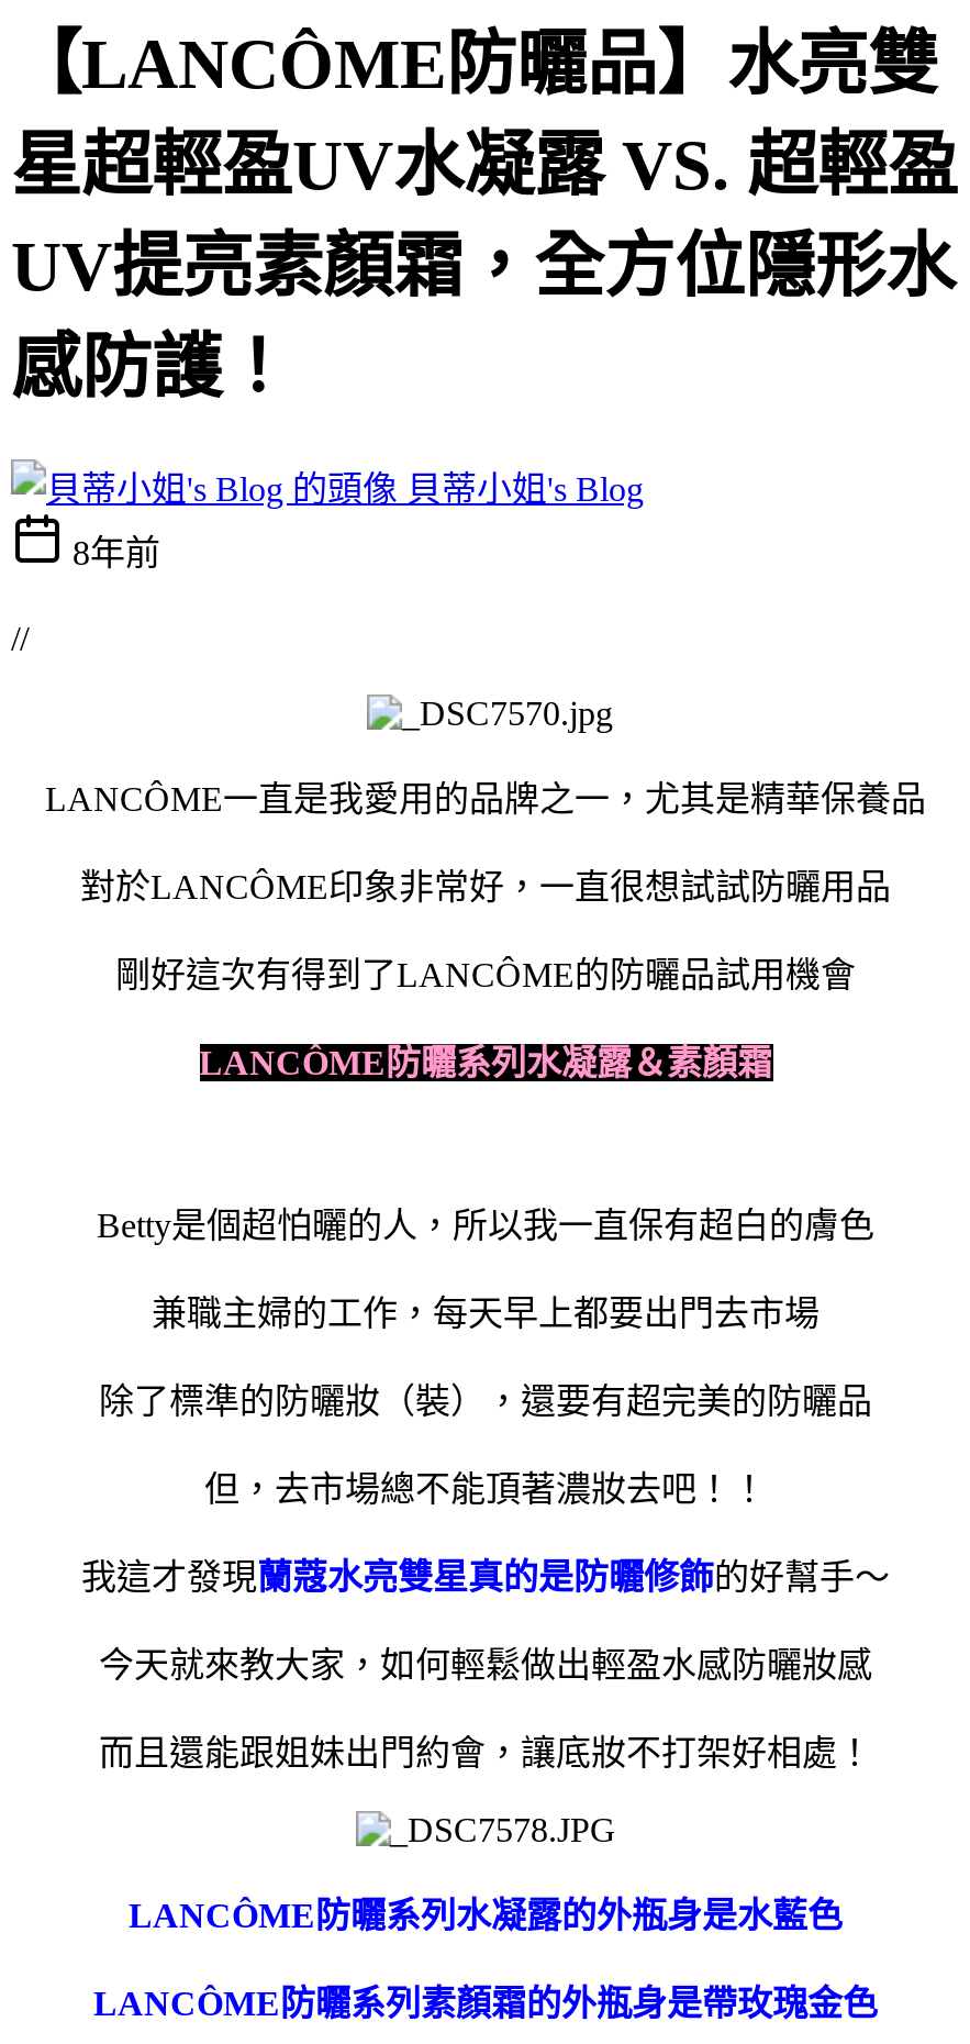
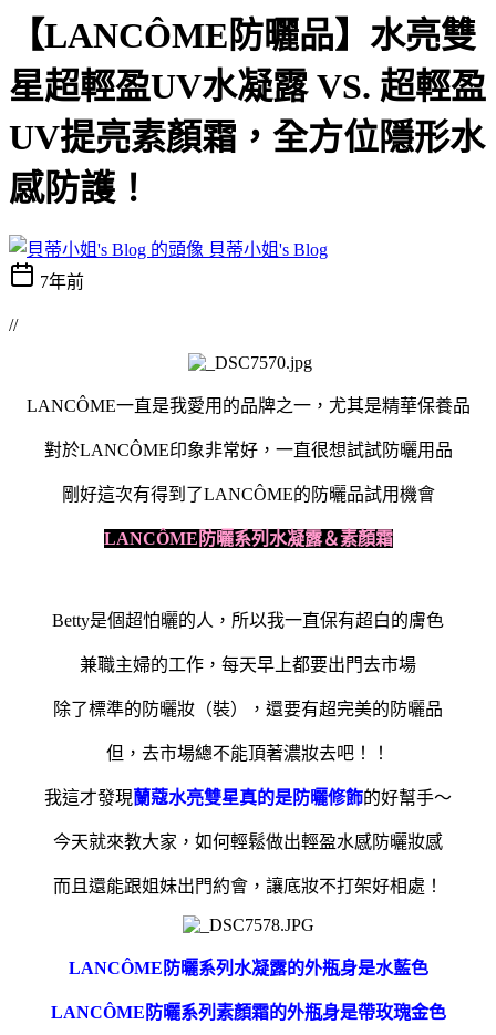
- 8年前
+ 7年前
